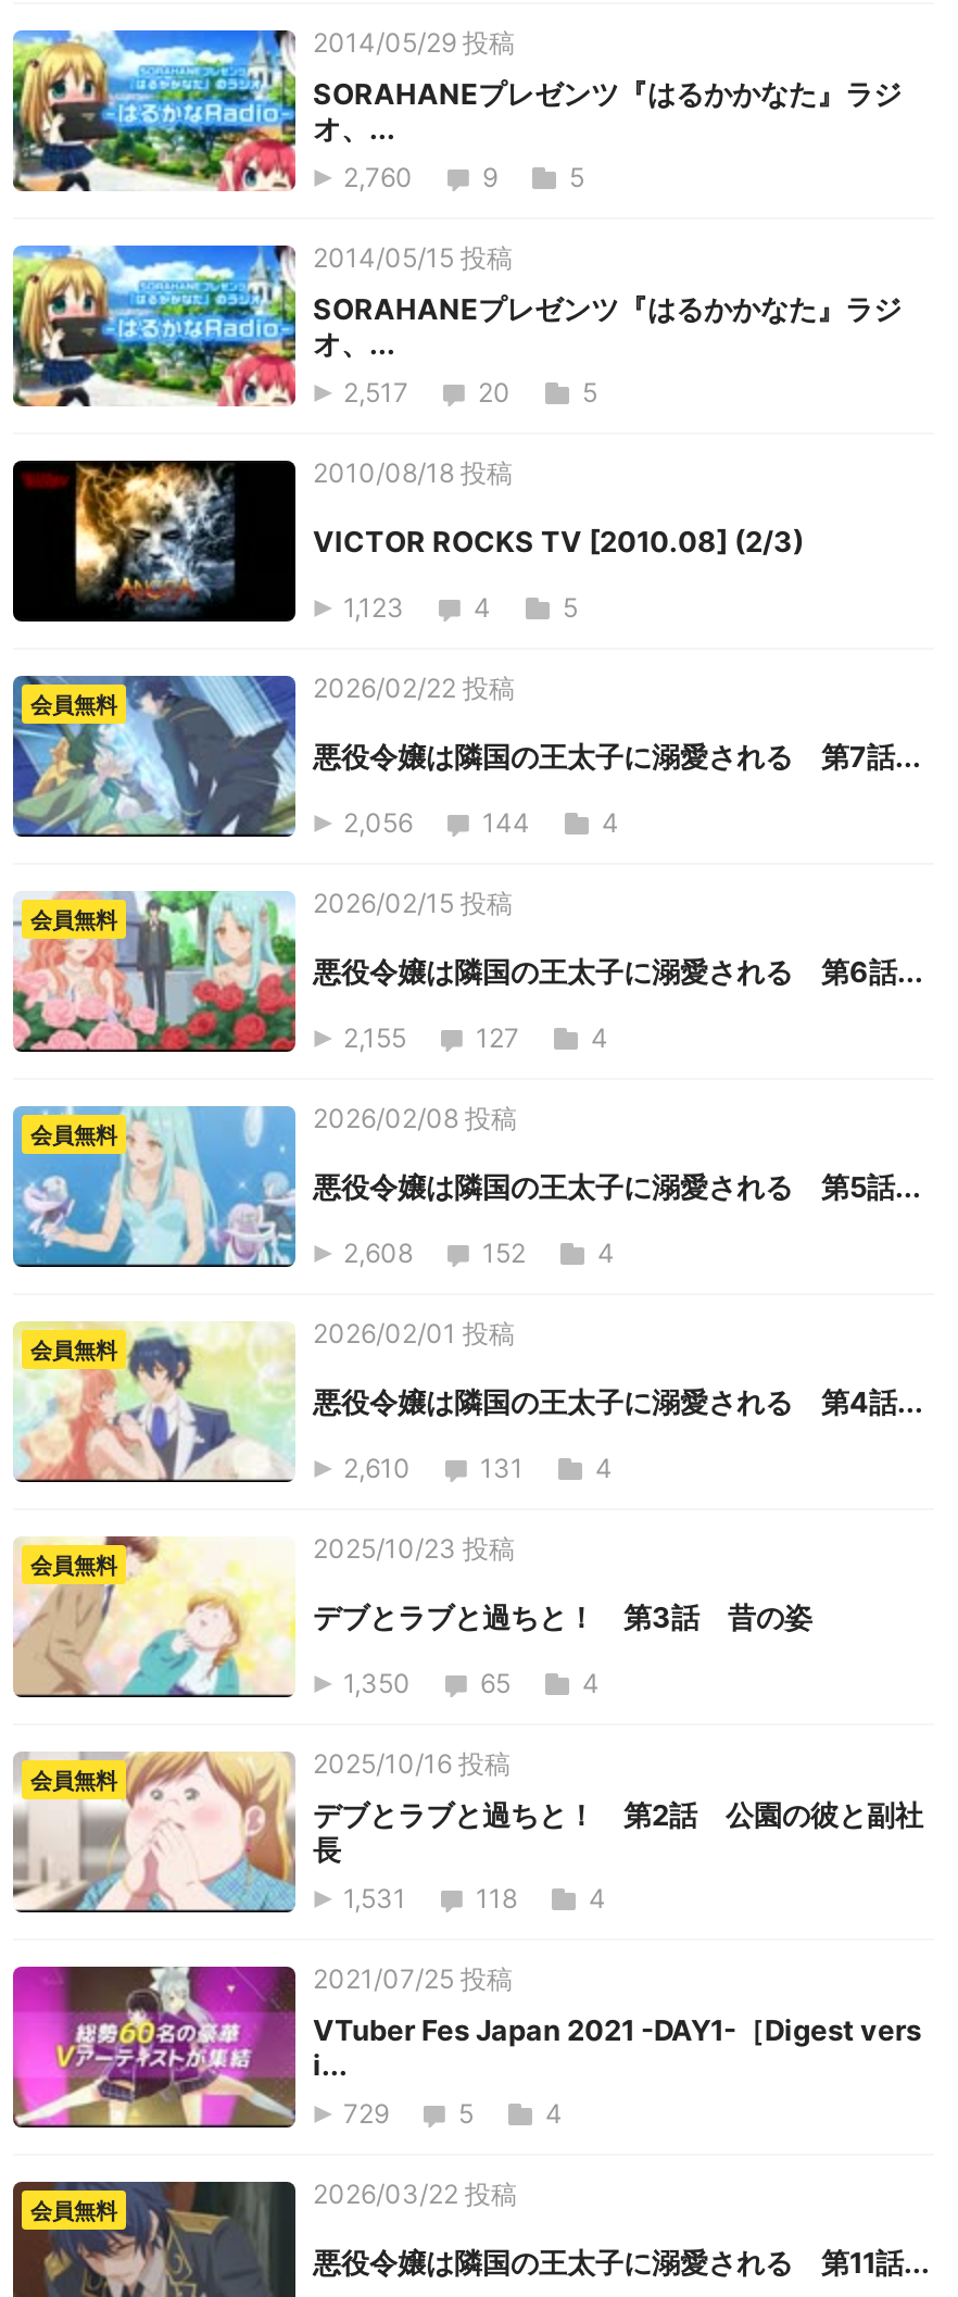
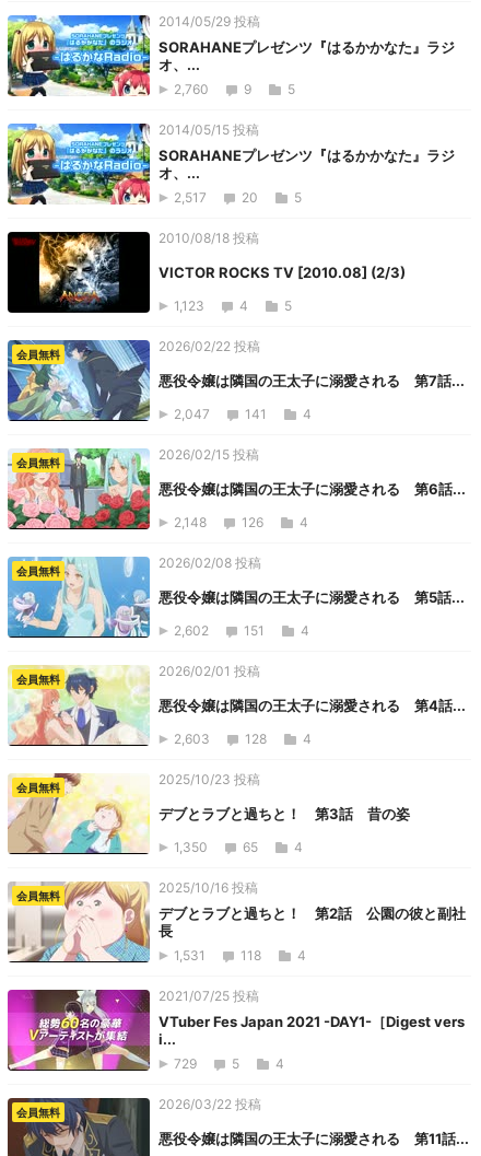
- 2,056
+ 2,047

- 144
+ 141

- 2,155
+ 2,148

- 127
+ 126

- 2,608
+ 2,602

- 152
+ 151

- 2,610
+ 2,603

- 131
+ 128
